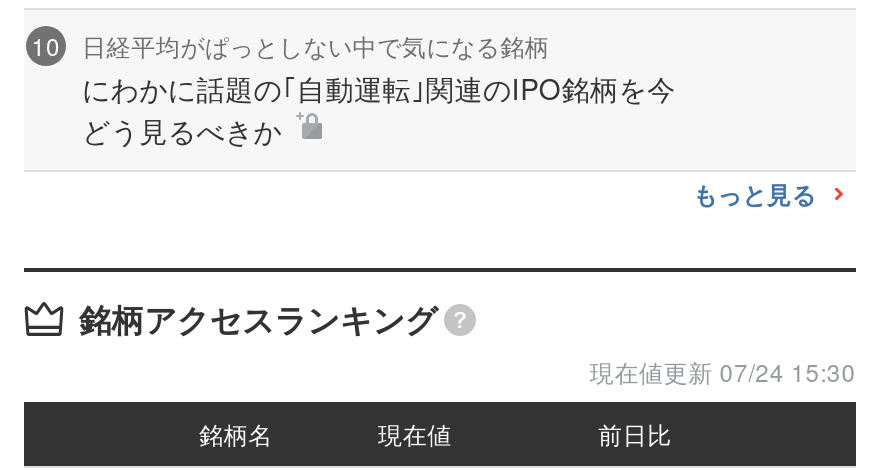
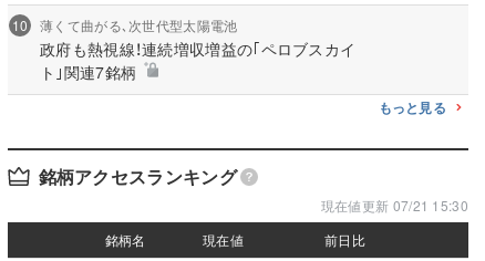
- 日経平均がぱっとしない中で気になる銘柄
- にわかに話題の｢自動運転｣関連のIPO銘柄を今
- どう見るべきか
+ 薄くて曲がる､次世代型太陽電池
+ 政府も熱視線！連続増収増益の｢ペロブスカイ
+ ト｣関連7銘柄

- 現在値更新 07/24 15:30
+ 現在値更新 07/21 15:30
